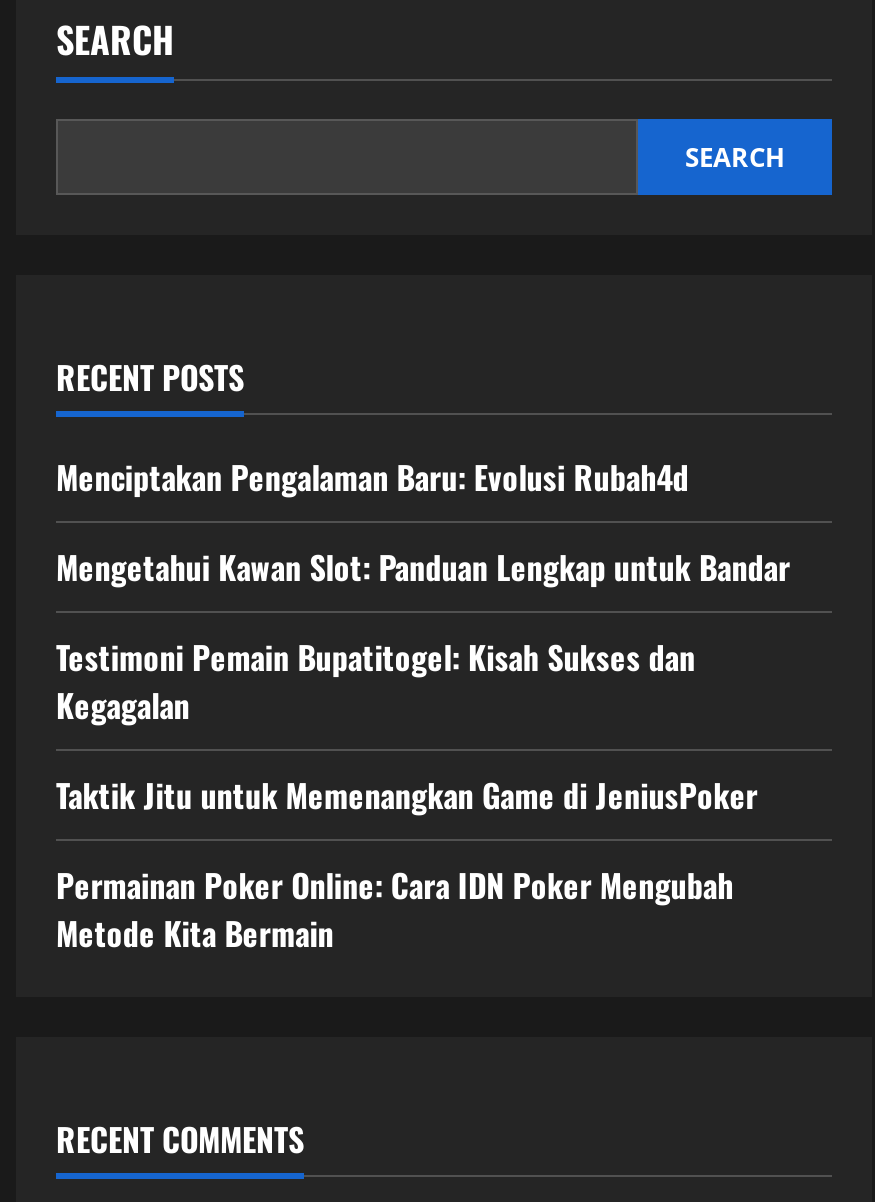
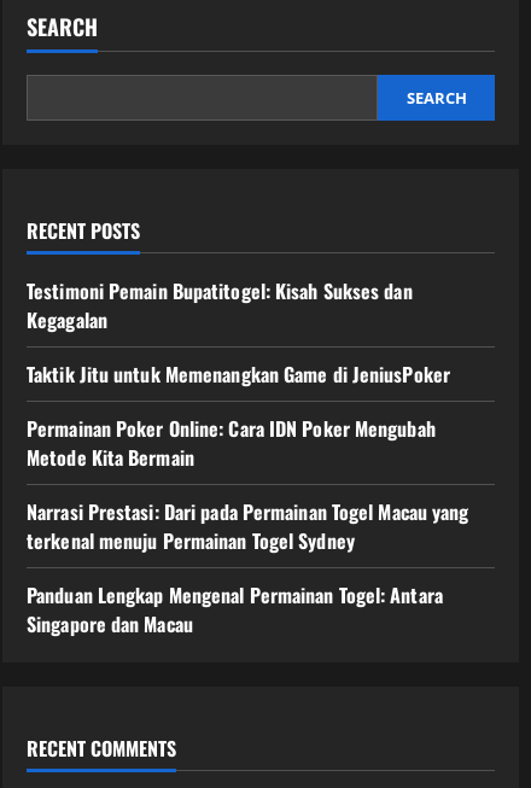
- Menciptakan Pengalaman Baru: Evolusi Rubah4d
- Mengetahui Kawan Slot: Panduan Lengkap untuk Bandar

moved up: Testimoni Pemain Bupatitogel: Kisah Sukses dan | Kegagalan | Taktik Jitu untuk Memenangkan Game di JeniusPoker | Permainan Poker Online: Cara IDN Poker Mengubah | Metode Kita Bermain

+ Narrasi Prestasi: Dari pada Permainan Togel Macau yang
+ terkenal menuju Permainan Togel Sydney
+ Panduan Lengkap Mengenal Permainan Togel: Antara
+ Singapore dan Macau
